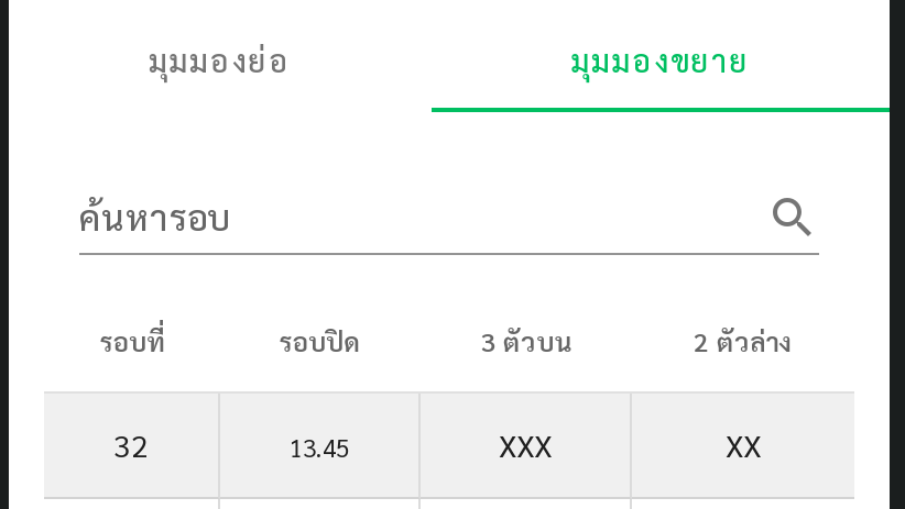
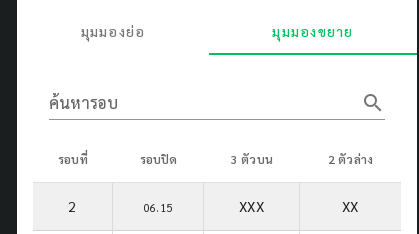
- 32
+ 2

- 13.45
+ 06.15
